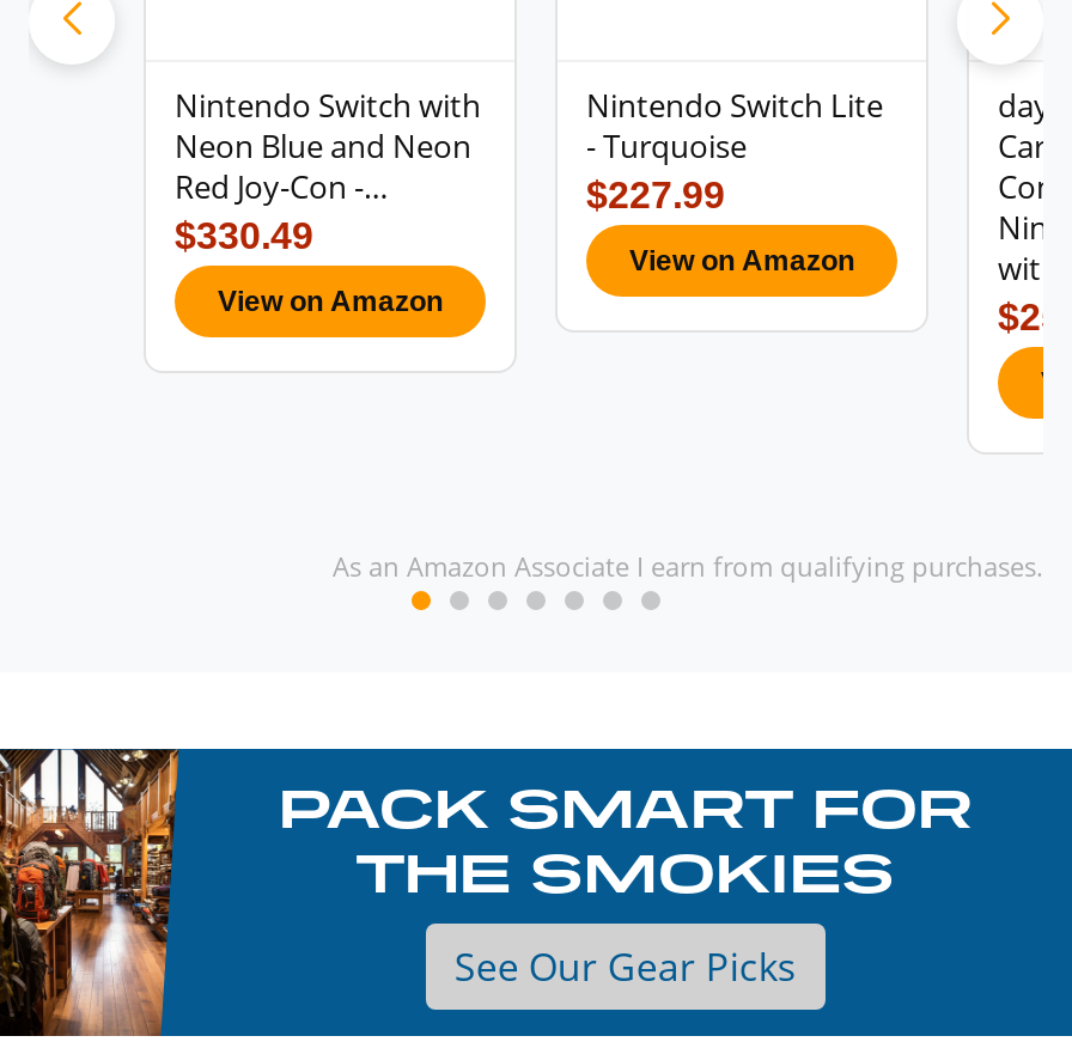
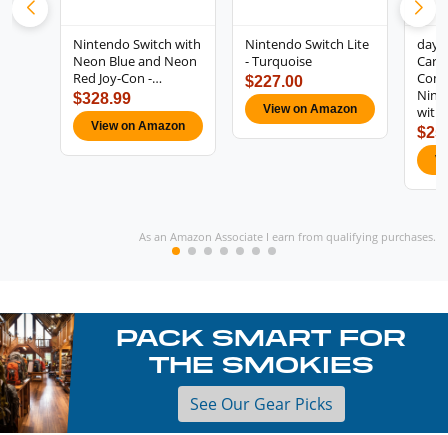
- $227.99
+ $227.00

- $330.49
+ $328.99
